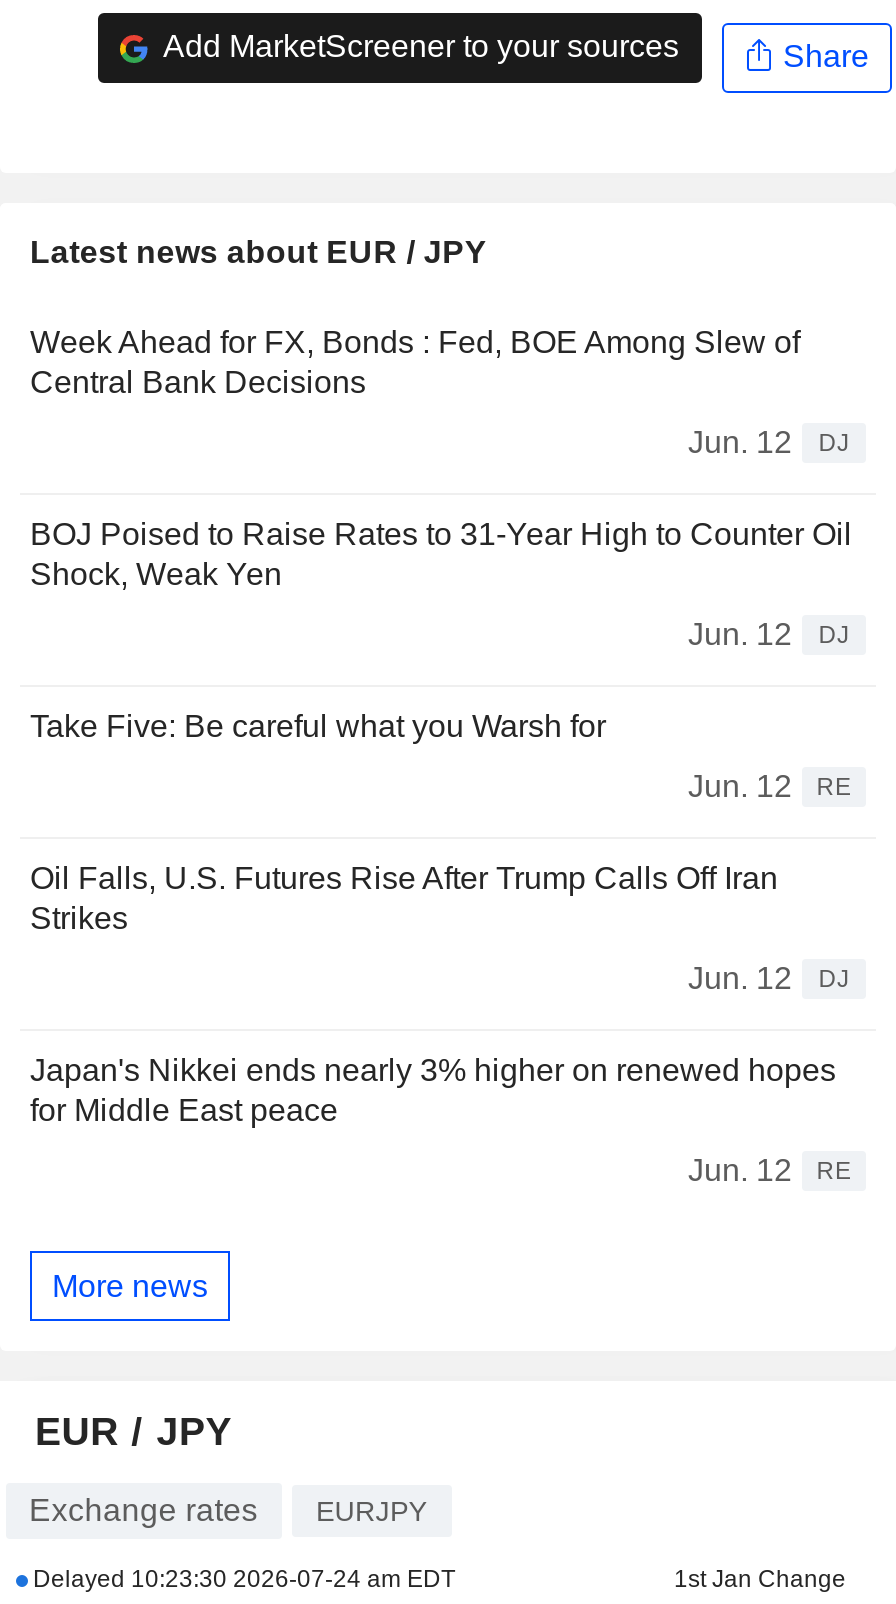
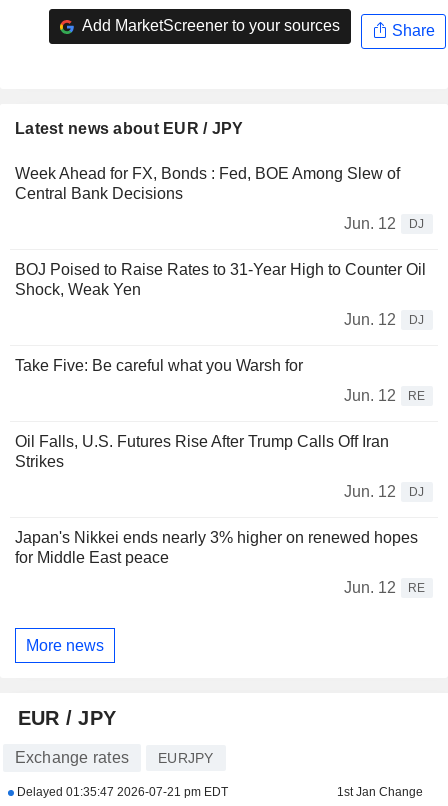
- Delayed 10:23:30 2026-07-24 am EDT
+ Delayed 01:35:47 2026-07-21 pm EDT
